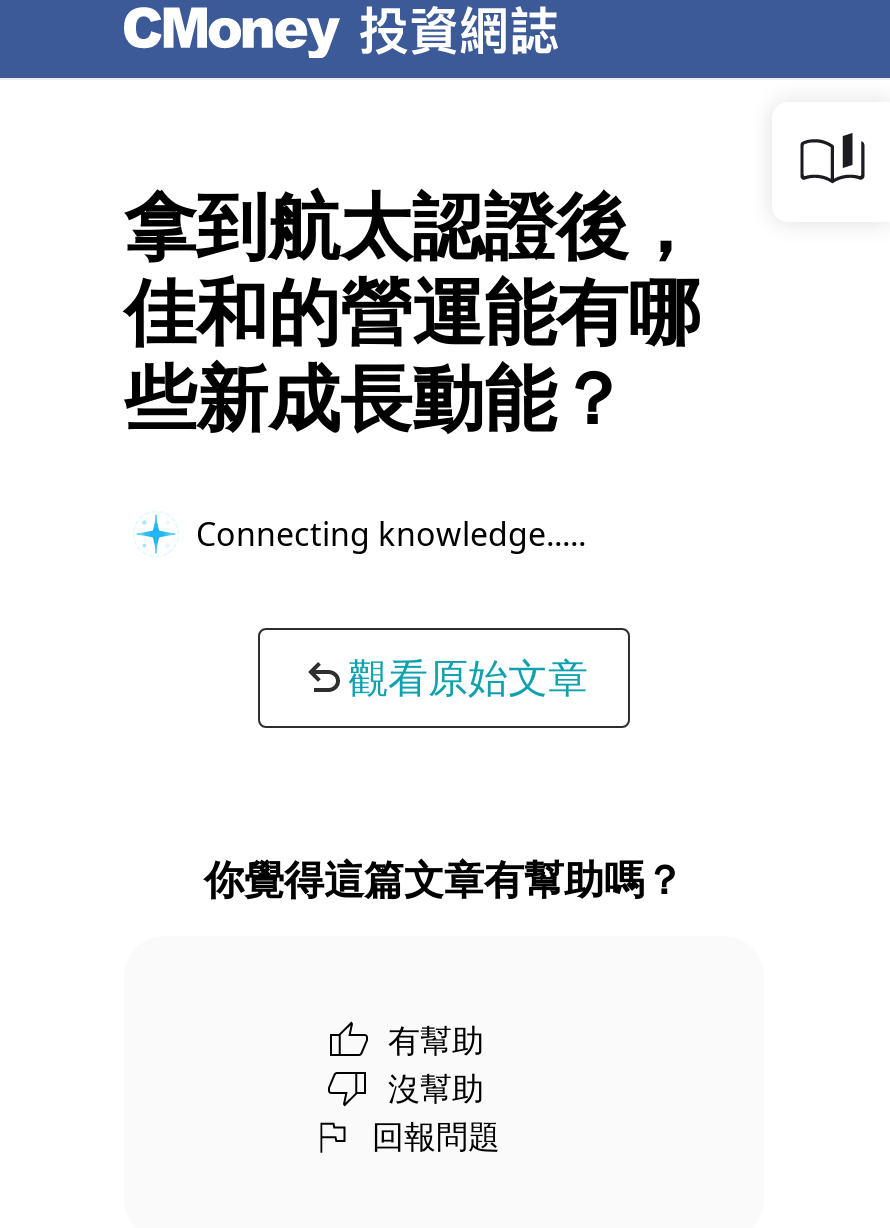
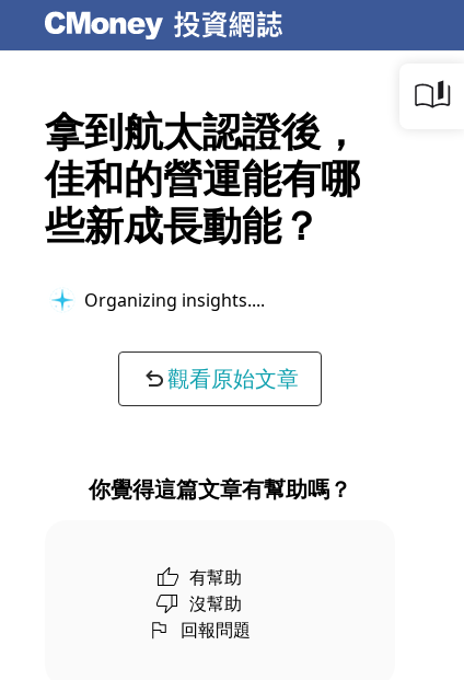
- Connecting knowledge...
+ Organizing insights...
